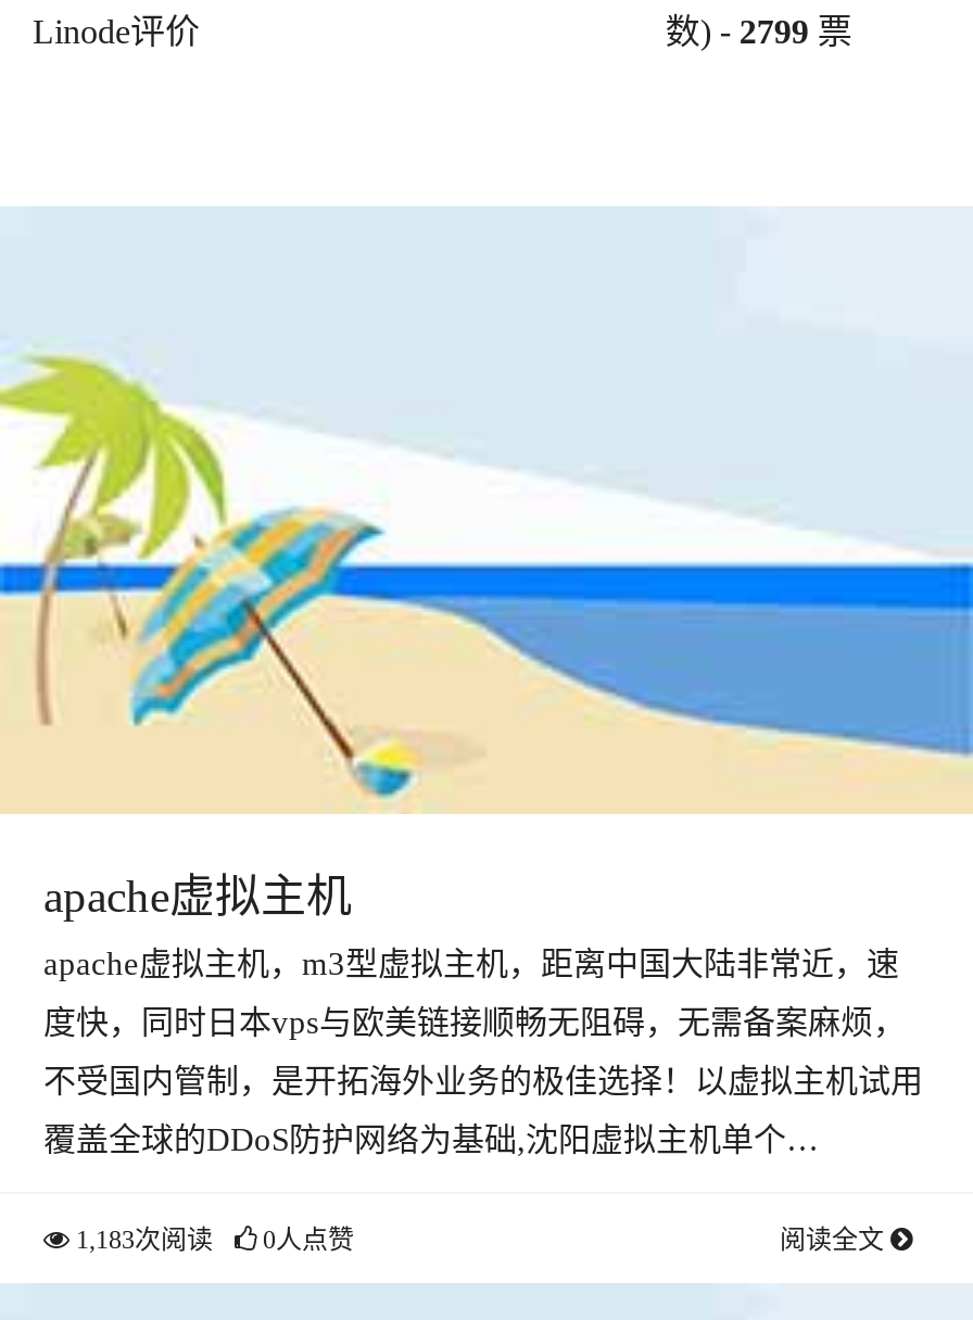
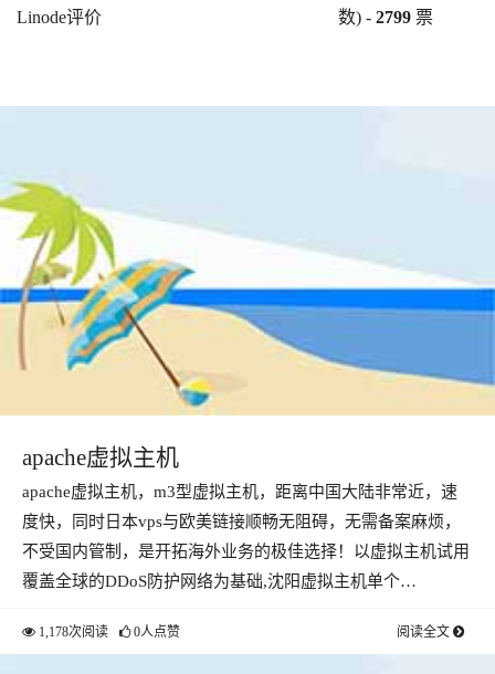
- 1,183次阅读 0人点赞
+ 1,178次阅读 0人点赞
